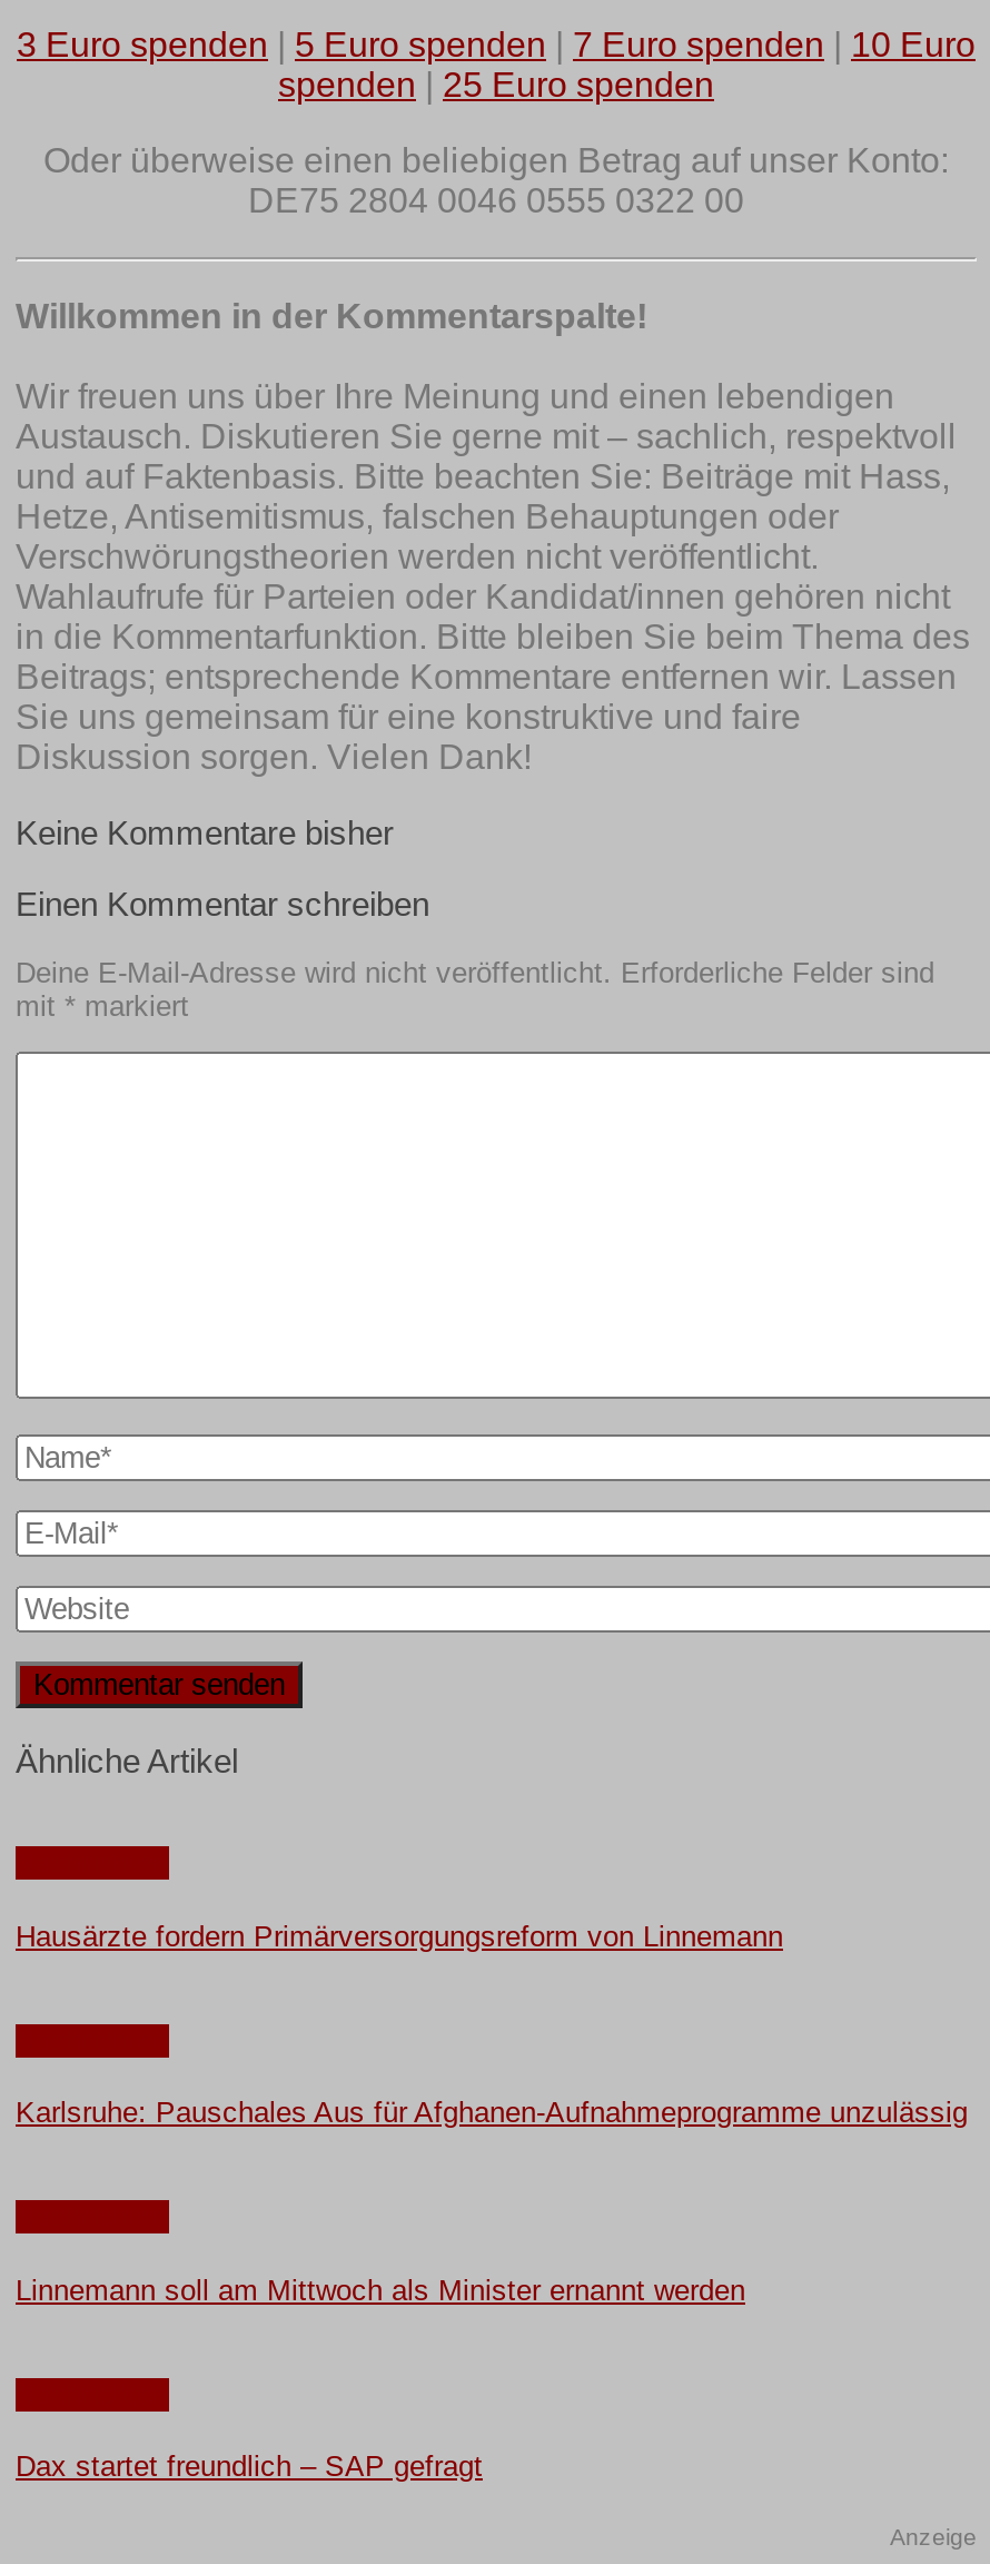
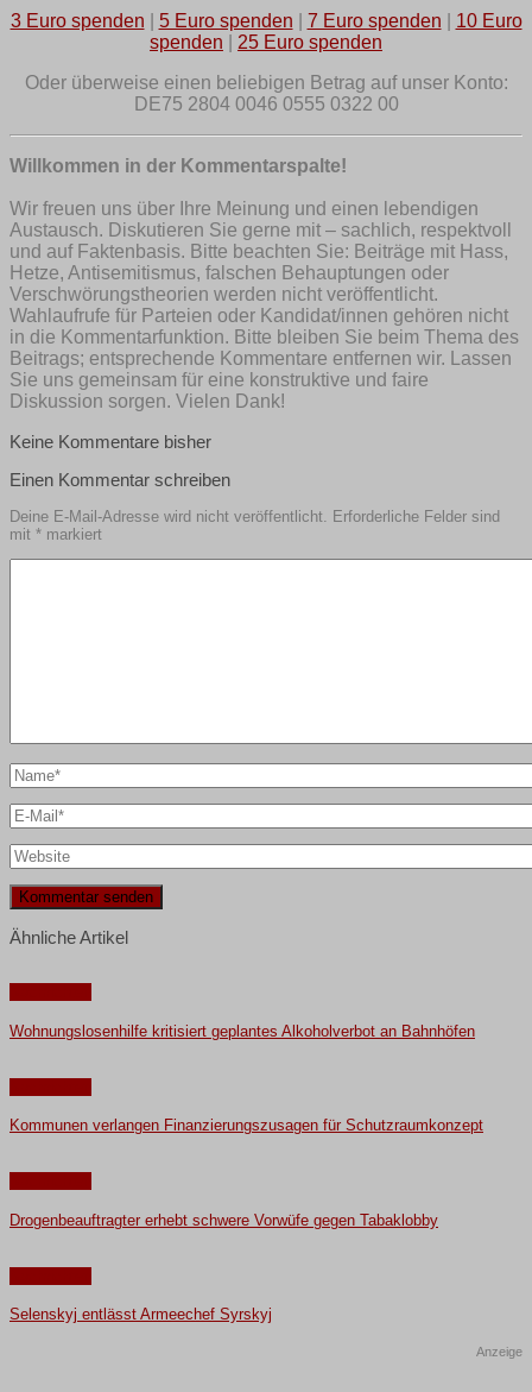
- Hausärzte fordern Primärversorgungsreform von Linnemann
+ Wohnungslosenhilfe kritisiert geplantes Alkoholverbot an Bahnhöfen

- Karlsruhe: Pauschales Aus für Afghanen-Aufnahmeprogramme unzulässig
+ Kommunen verlangen Finanzierungszusagen für Schutzraumkonzept

- Linnemann soll am Mittwoch als Minister ernannt werden
+ Drogenbeauftragter erhebt schwere Vorwüfe gegen Tabaklobby

- Dax startet freundlich – SAP gefragt
+ Selenskyj entlässt Armeechef Syrskyj
